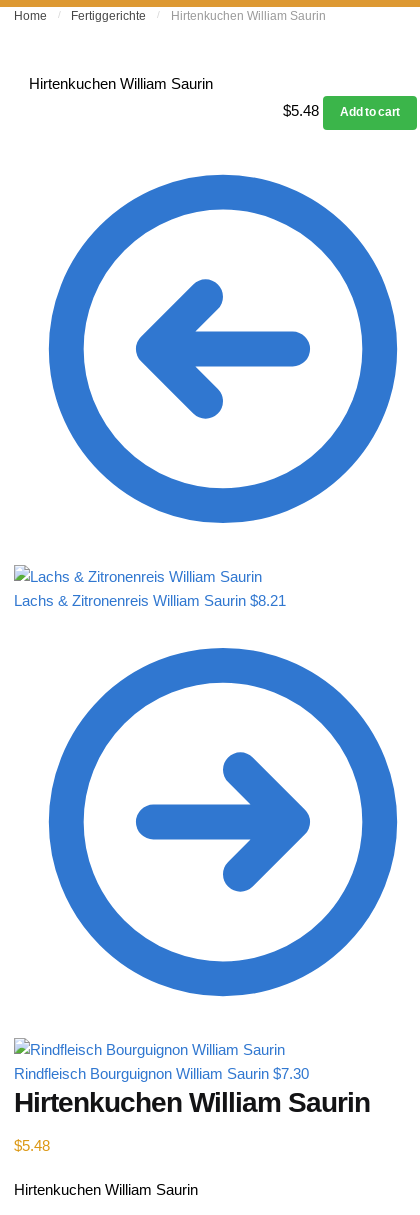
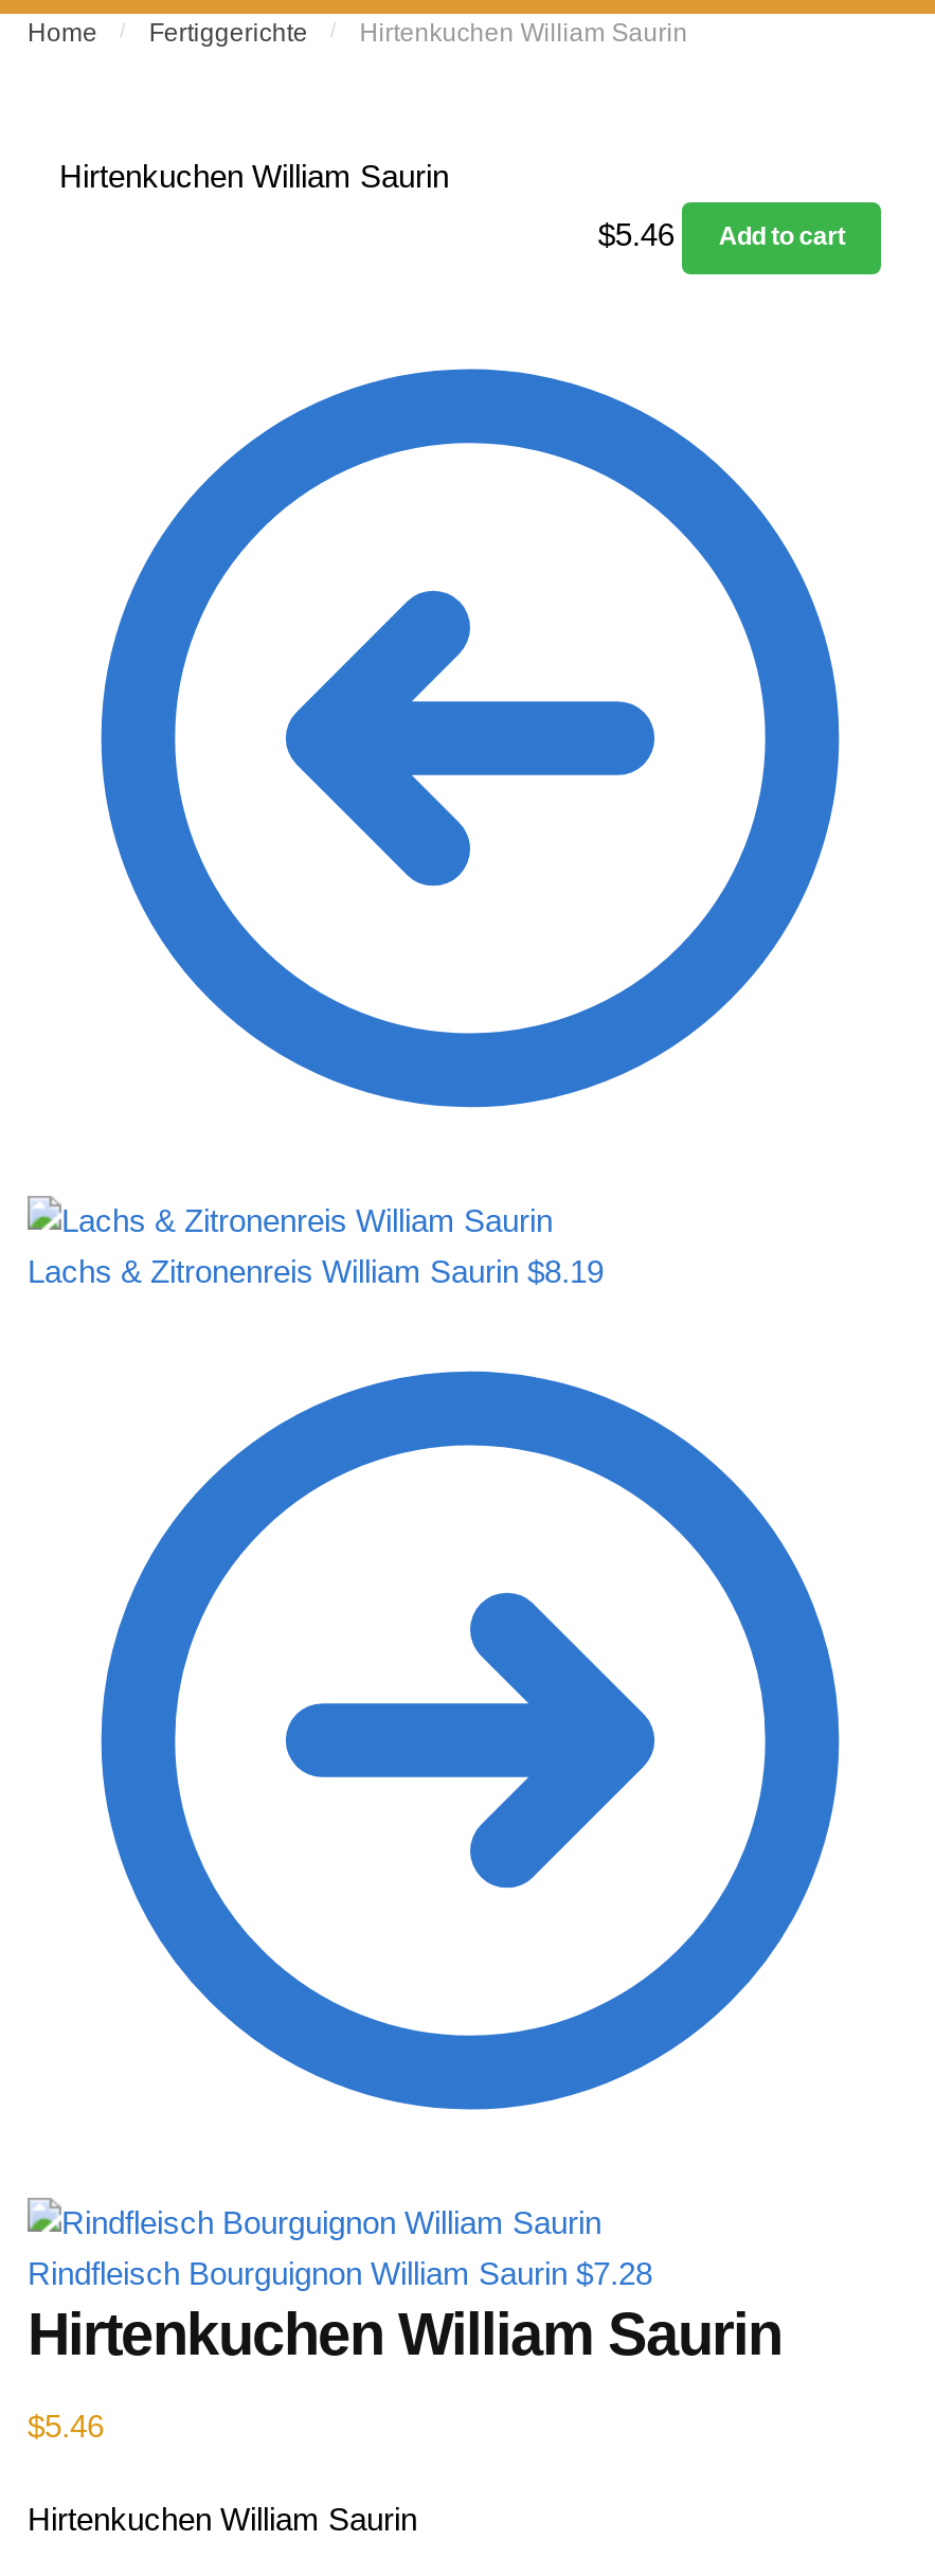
- $5.48 Add to cart
+ $5.46 Add to cart

- Lachs & Zitronenreis William Saurin $8.21
+ Lachs & Zitronenreis William Saurin $8.19

- Rindfleisch Bourguignon William Saurin $7.30
+ Rindfleisch Bourguignon William Saurin $7.28

- $5.48
+ $5.46
